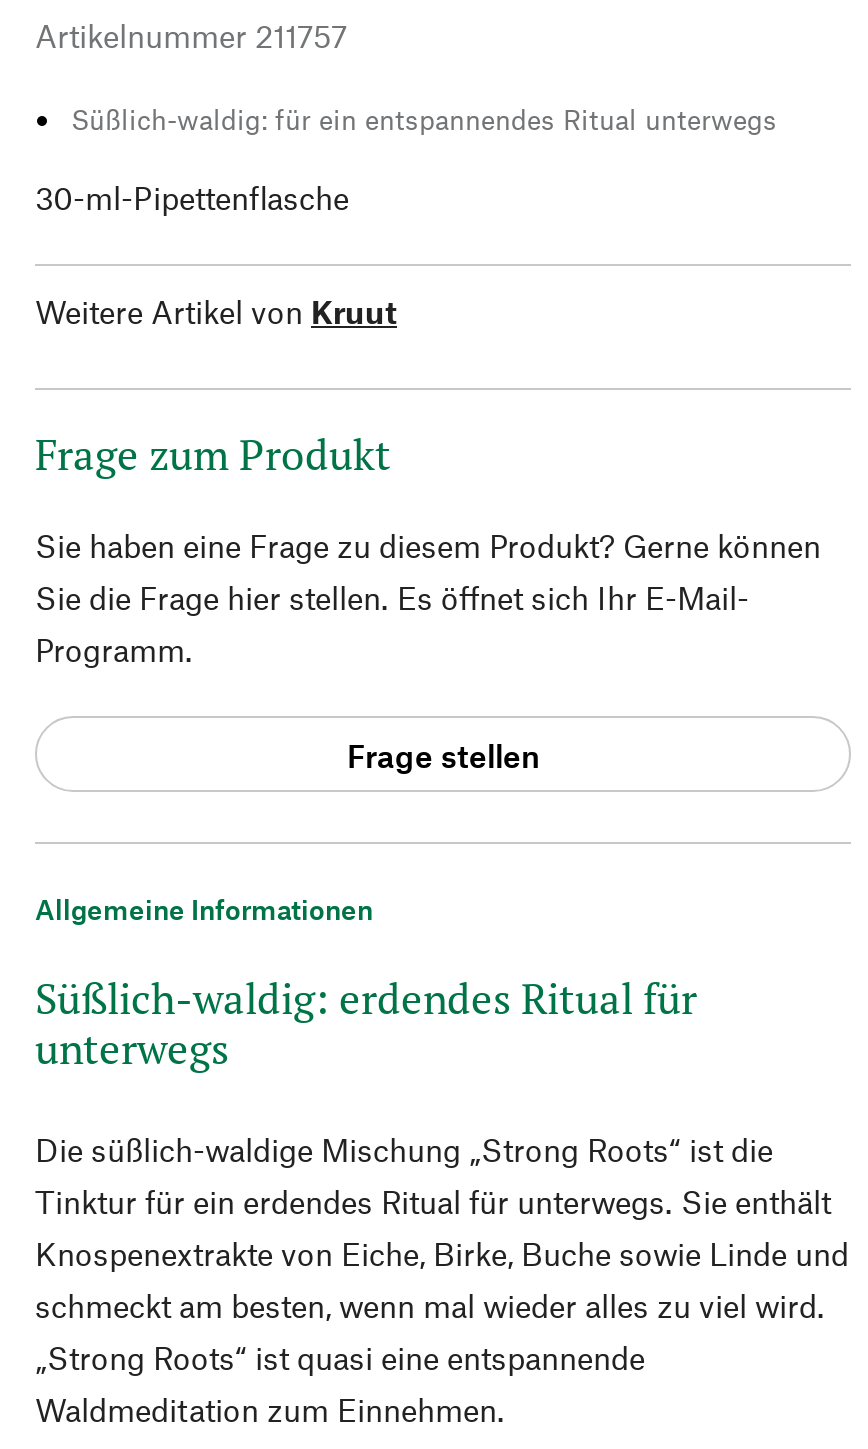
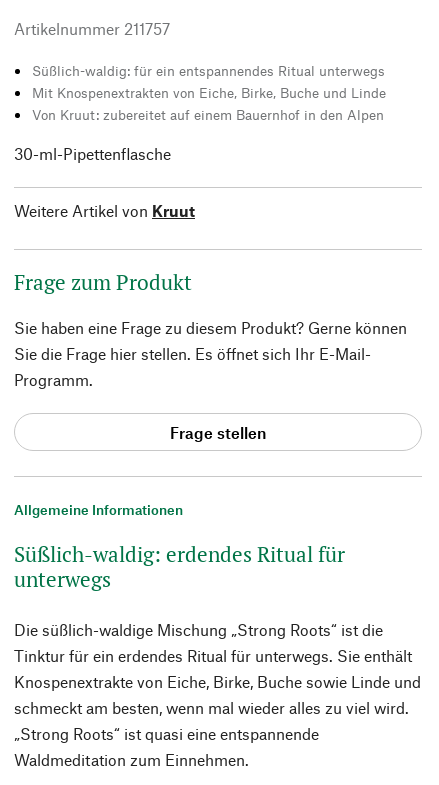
+ Mit Knospenextrakten von Eiche, Birke, Buche und Linde
+ Von Kruut: zubereitet auf einem Bauernhof in den Alpen
